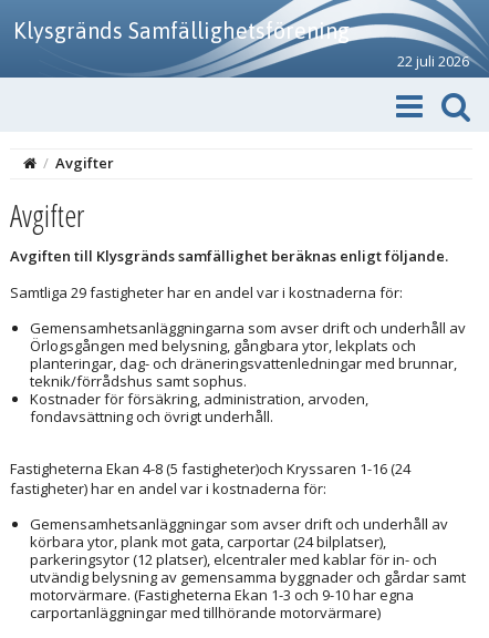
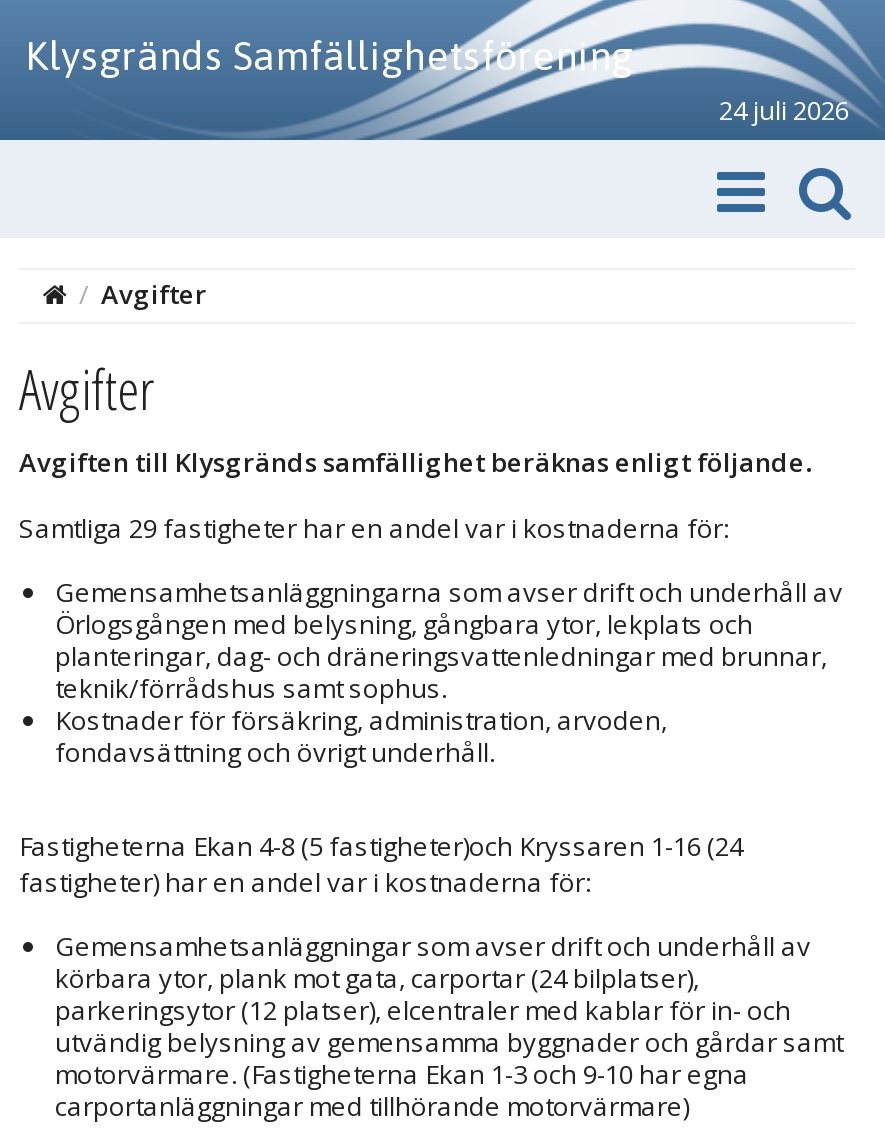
- 22 juli 2026
+ 24 juli 2026
